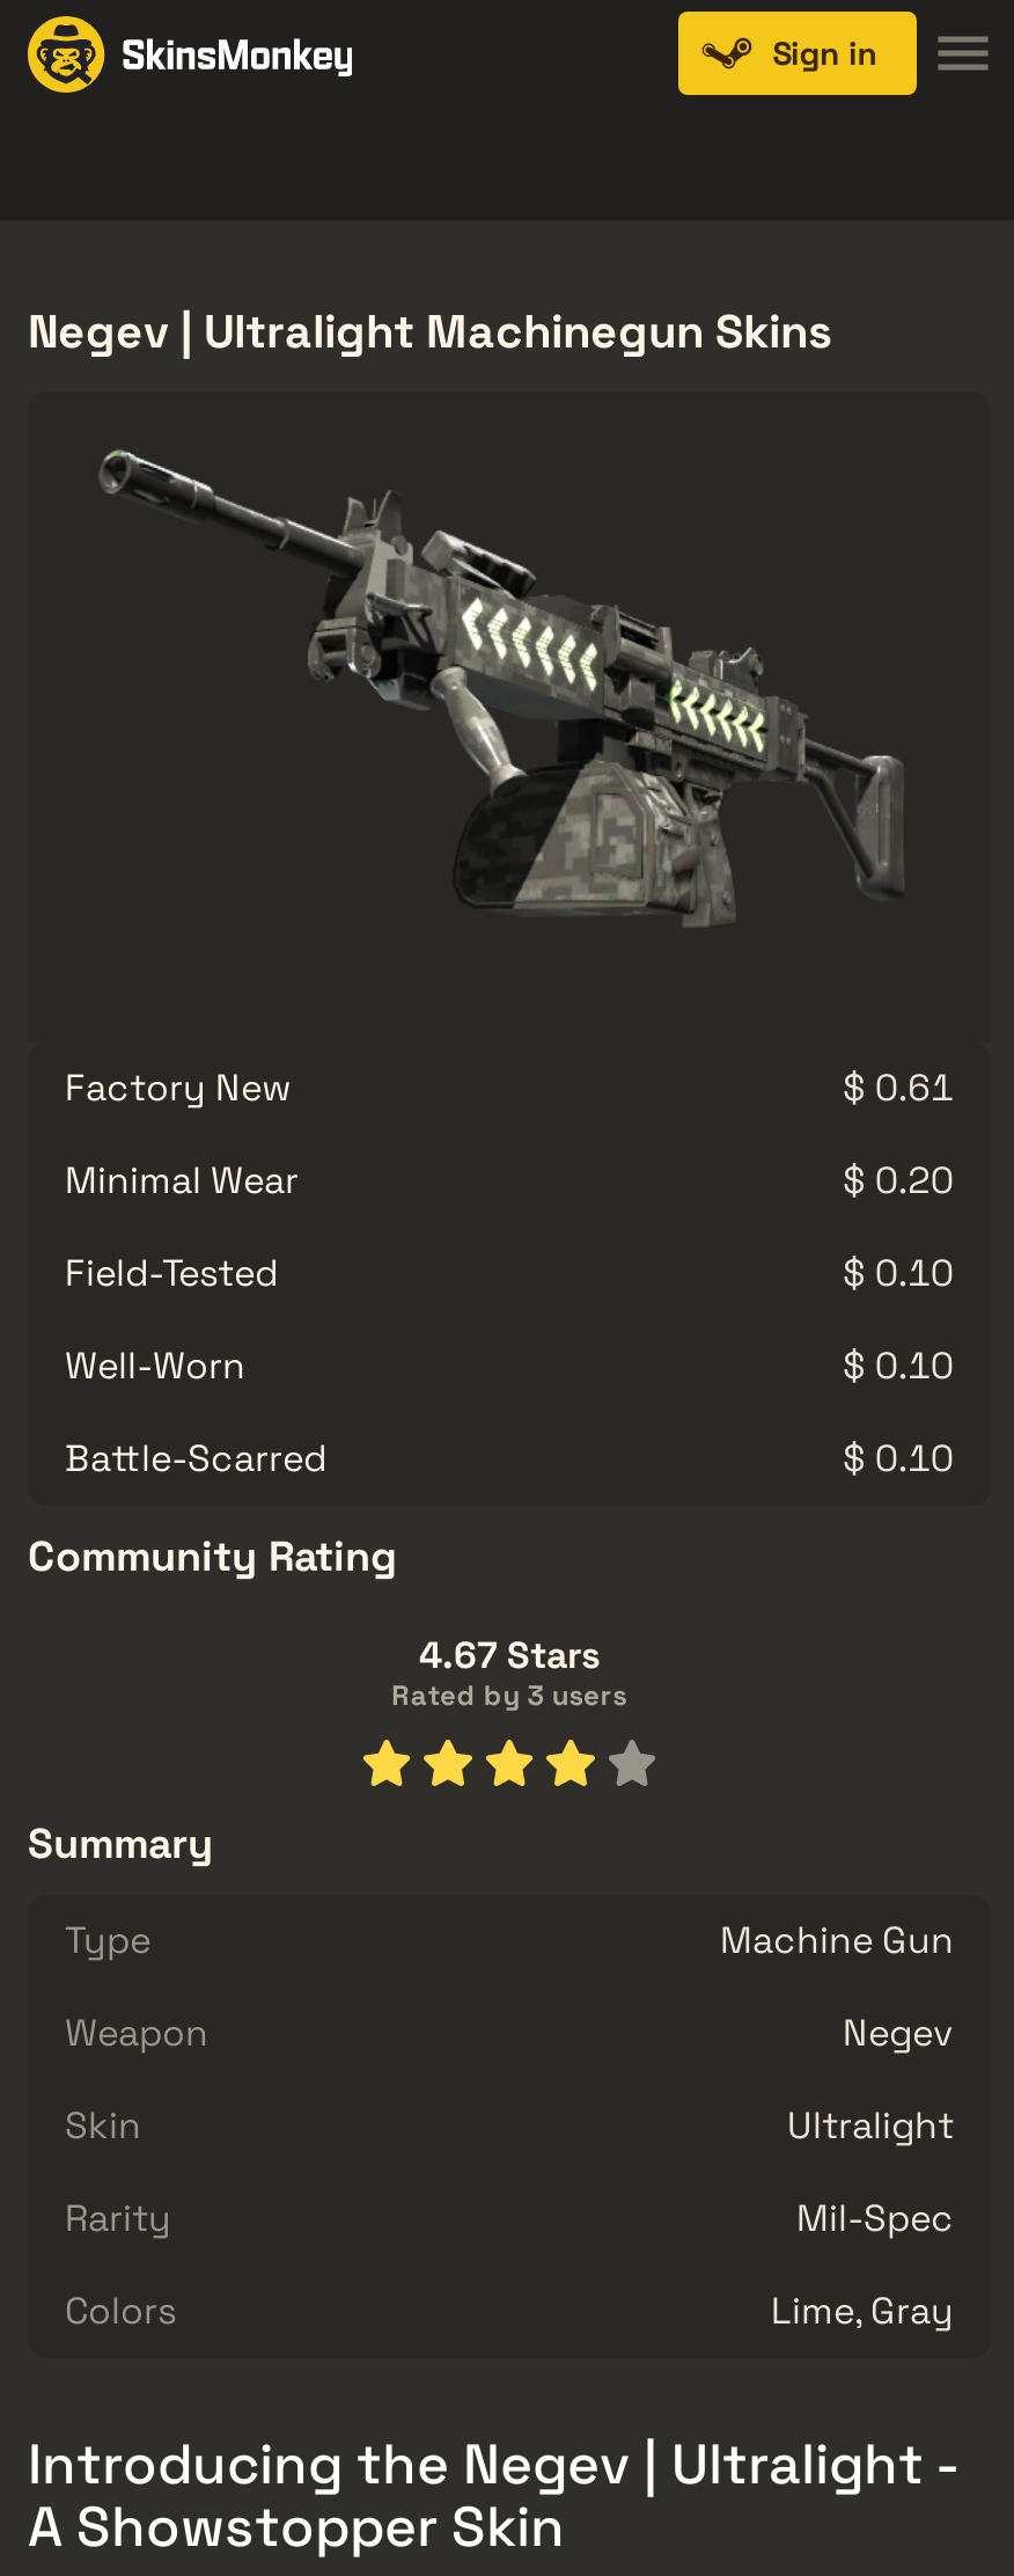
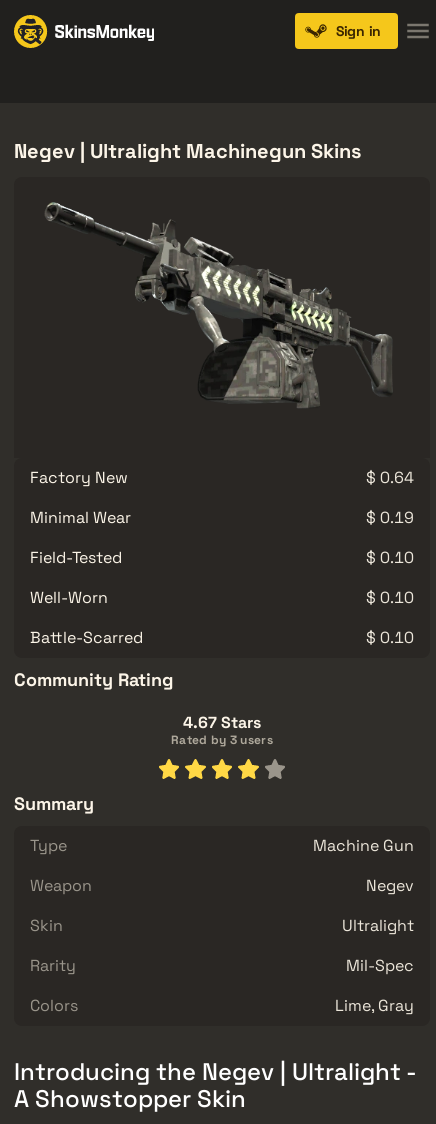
- $ 0.61
+ $ 0.64

- $ 0.20
+ $ 0.19
